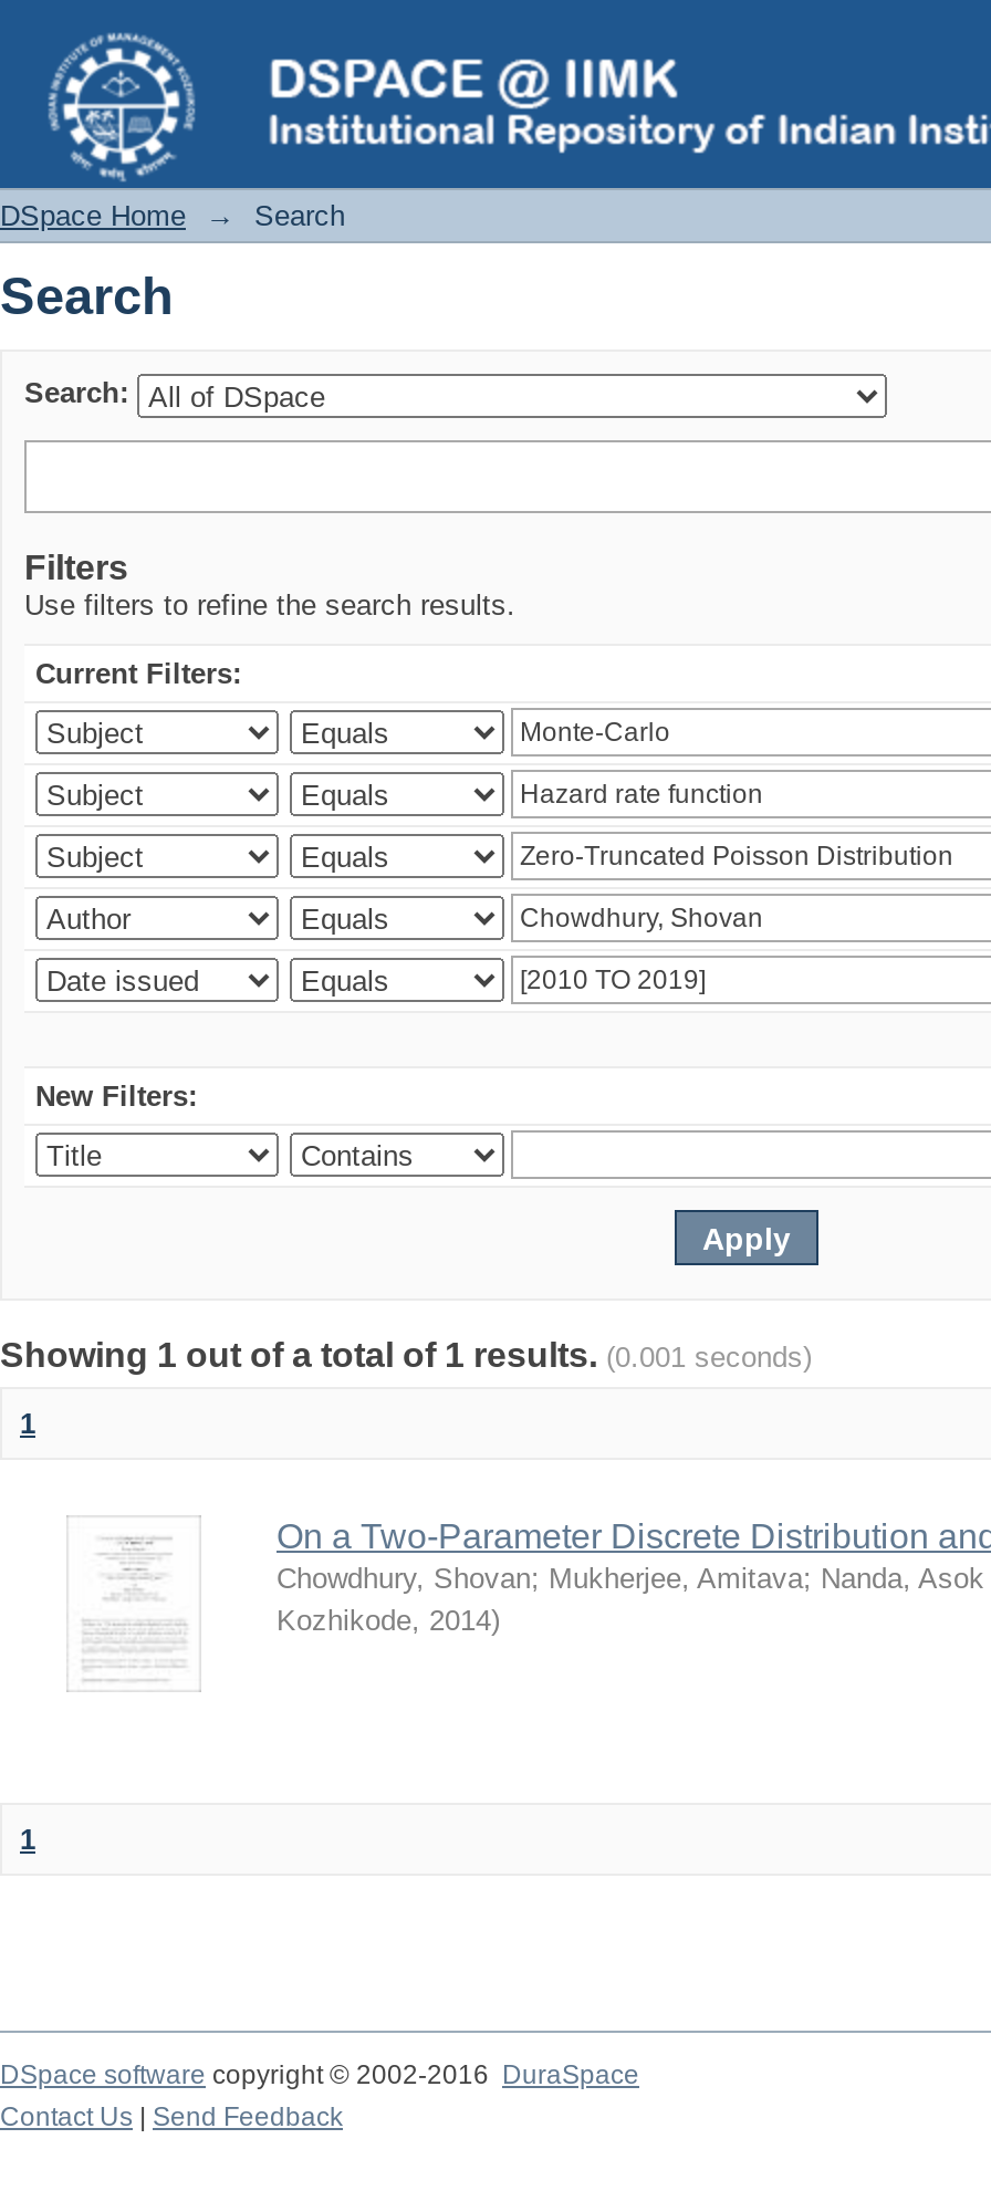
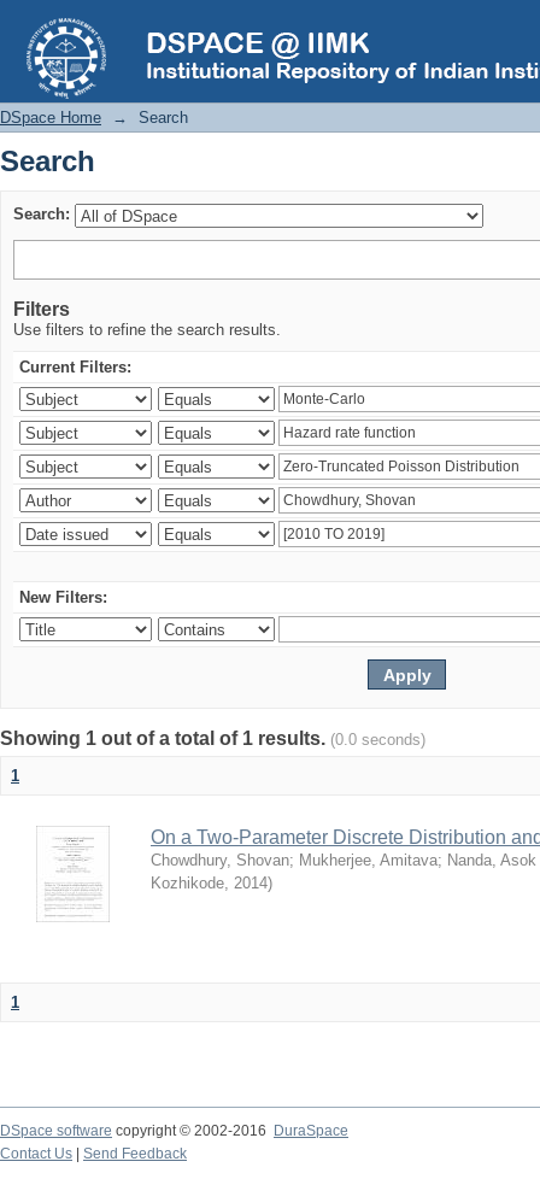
- Showing 1 out of a total of 1 results. (0.001 seconds)
+ Showing 1 out of a total of 1 results. (0.0 seconds)
